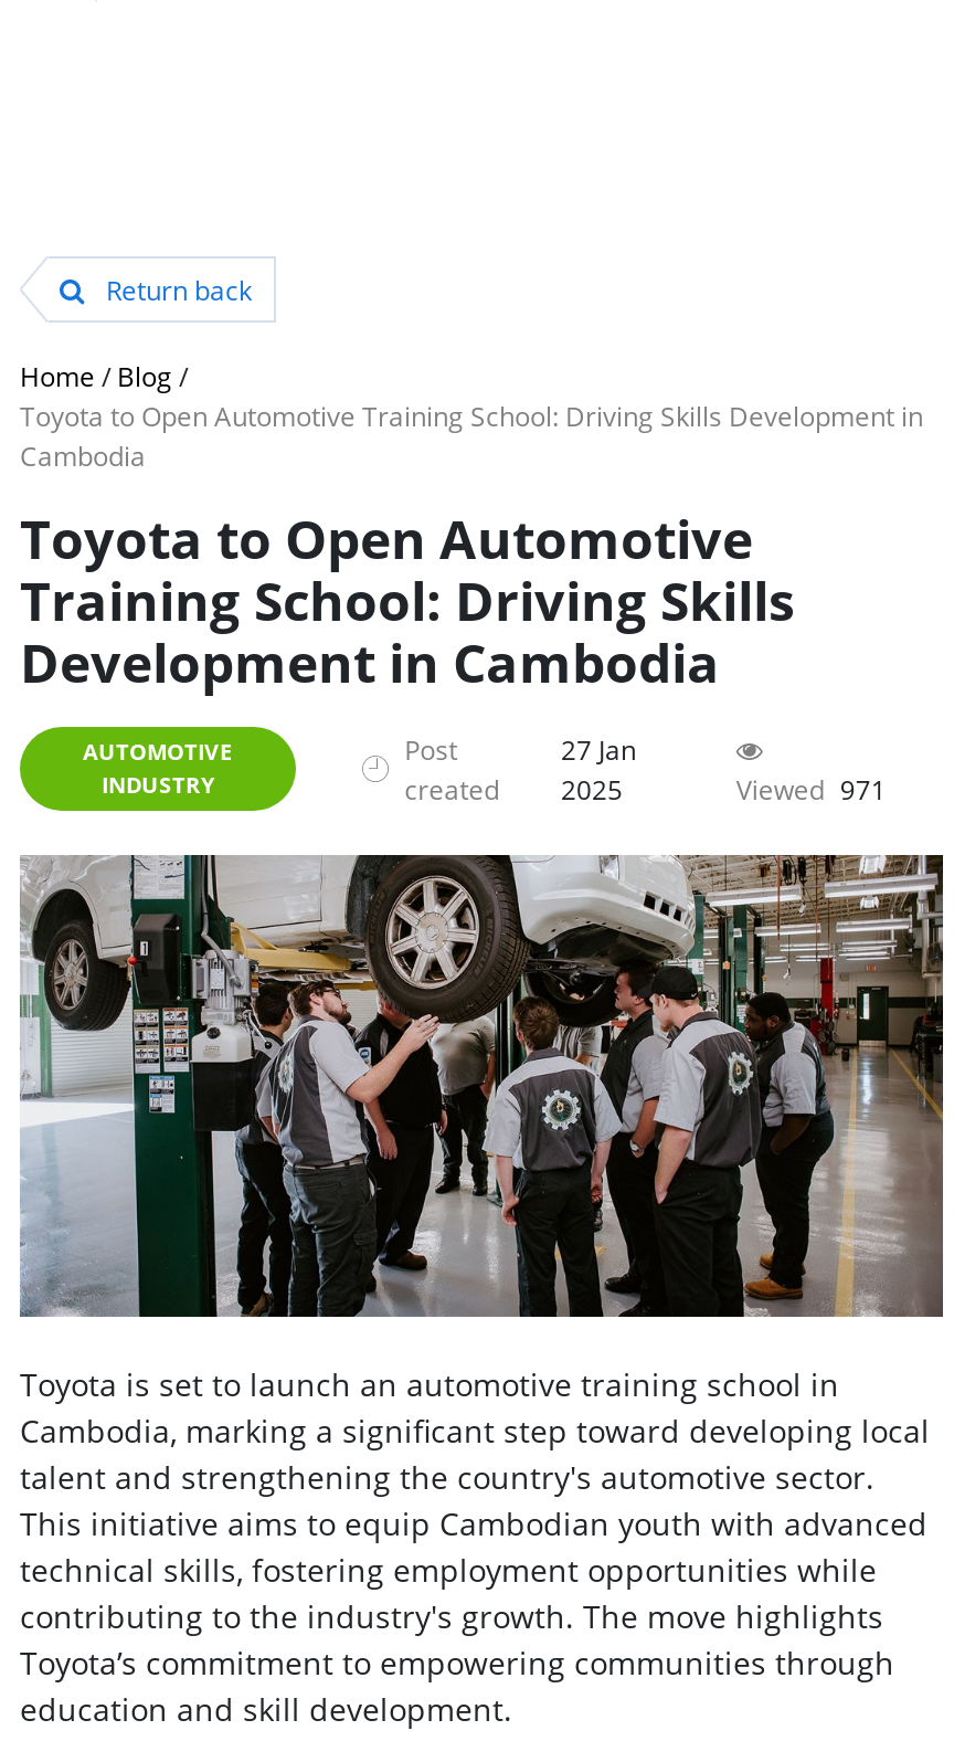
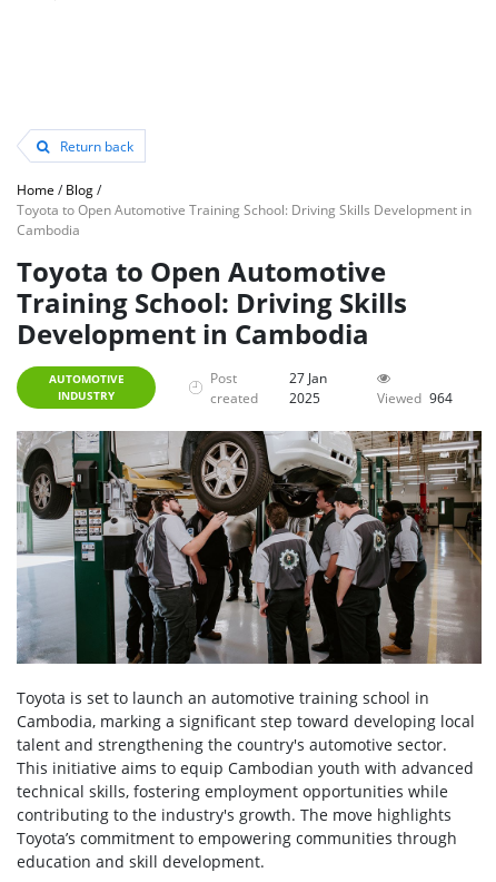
- Viewed 971
+ Viewed 964
